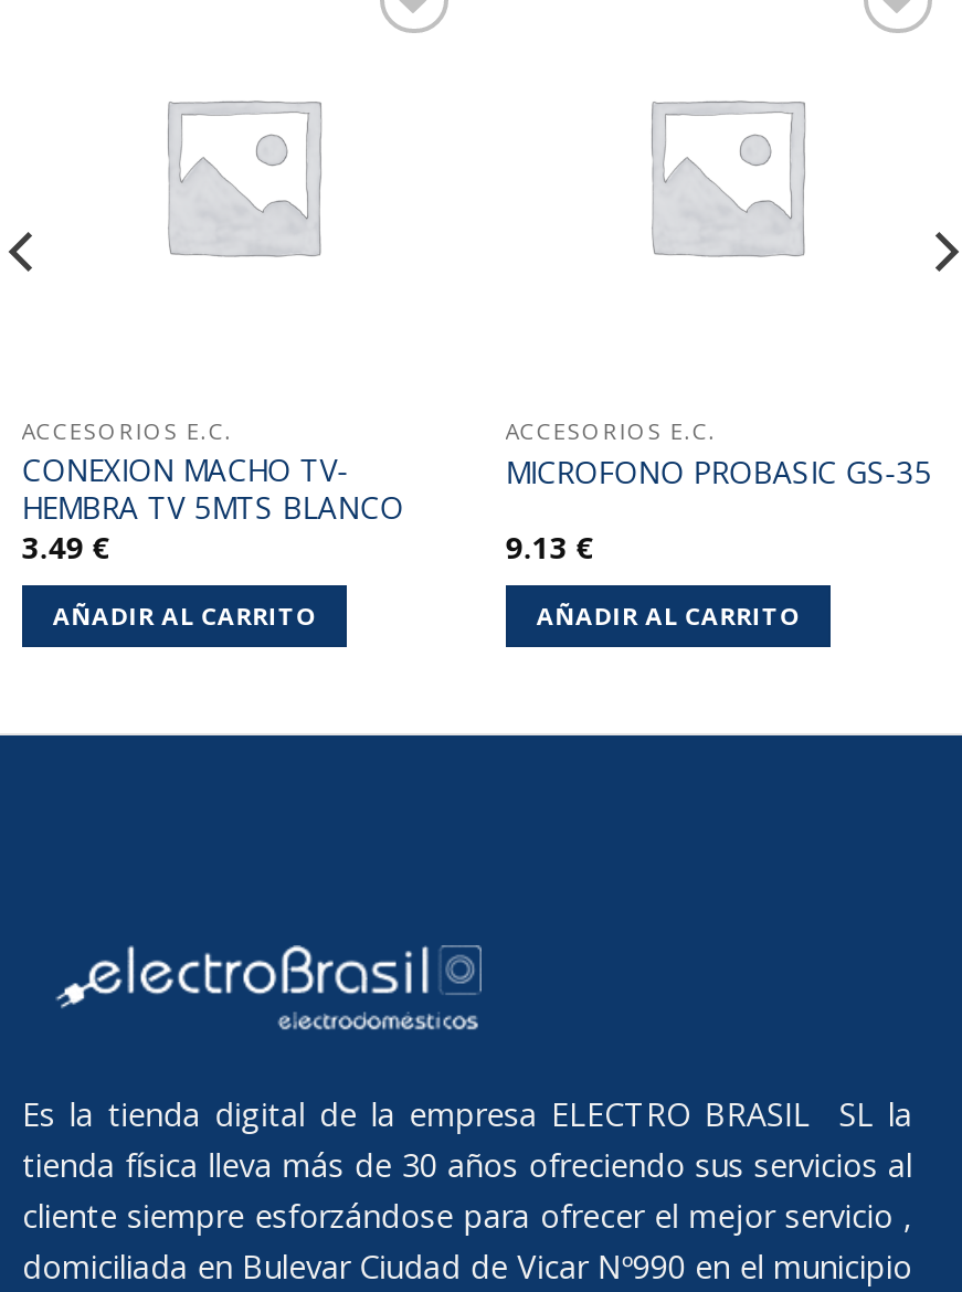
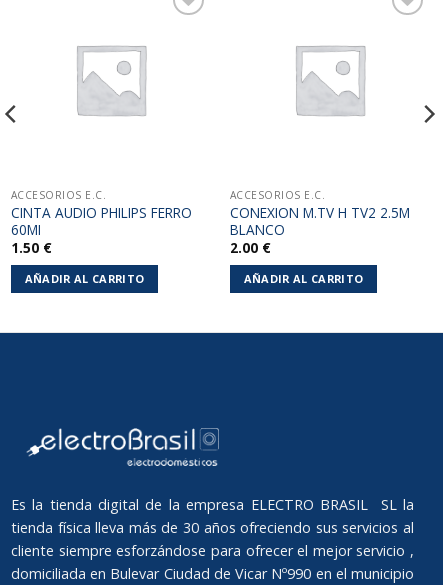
- CONEXION MACHO TV-
- HEMBRA TV 5MTS BLANCO
- 3.49 €
+ CINTA AUDIO PHILIPS FERRO
+ 60MI
+ 1.50 €

- MICROFONO PROBASIC GS-35
- 9.13 €
+ CONEXION M.TV H TV2 2.5M
+ BLANCO
+ 2.00 €
